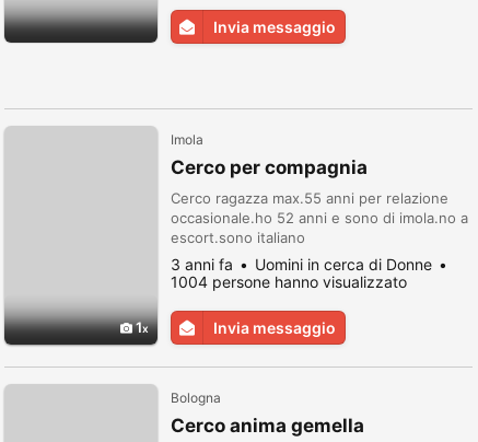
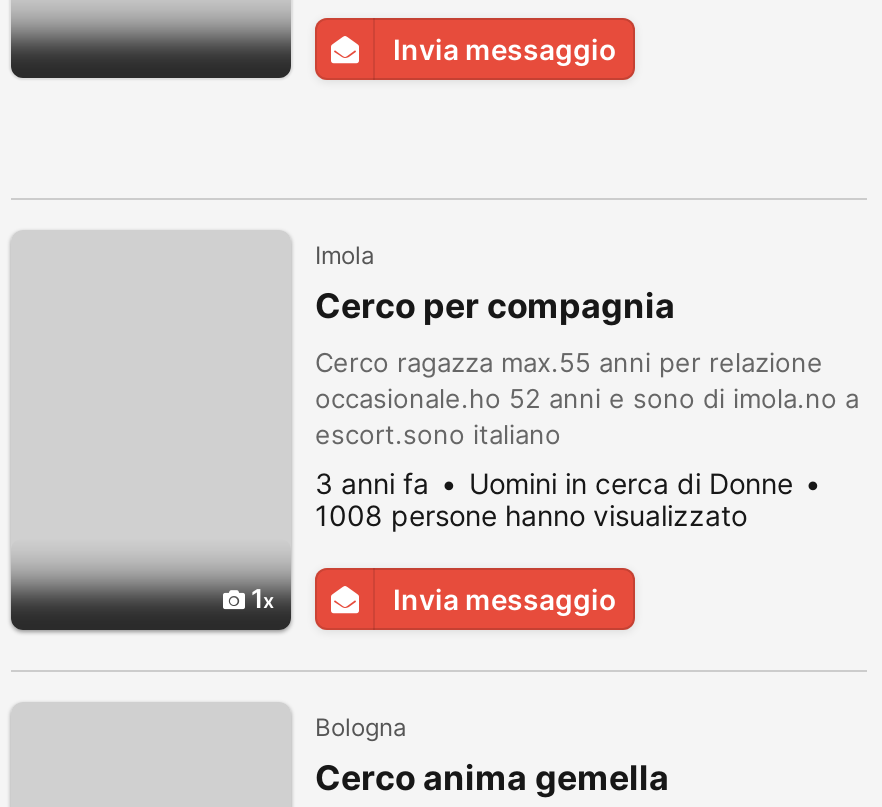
- 1004 persone hanno visualizzato
+ 1008 persone hanno visualizzato
